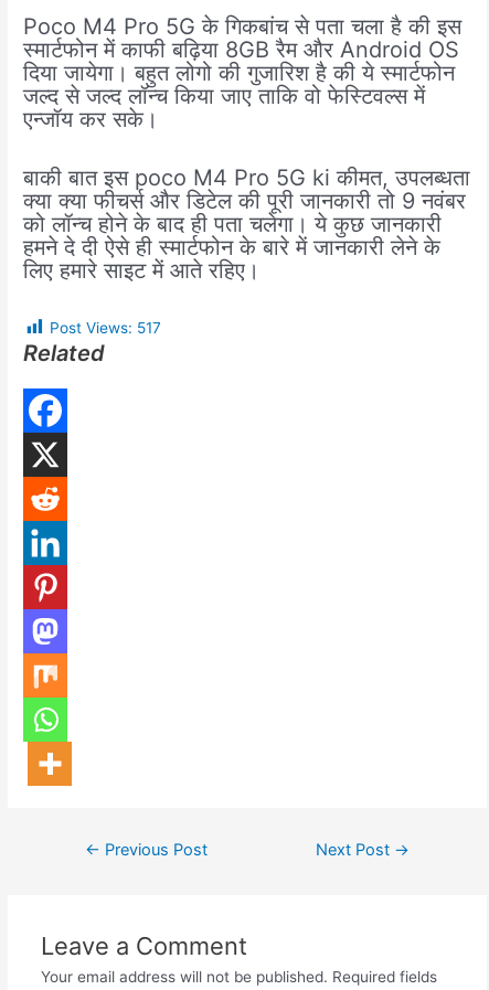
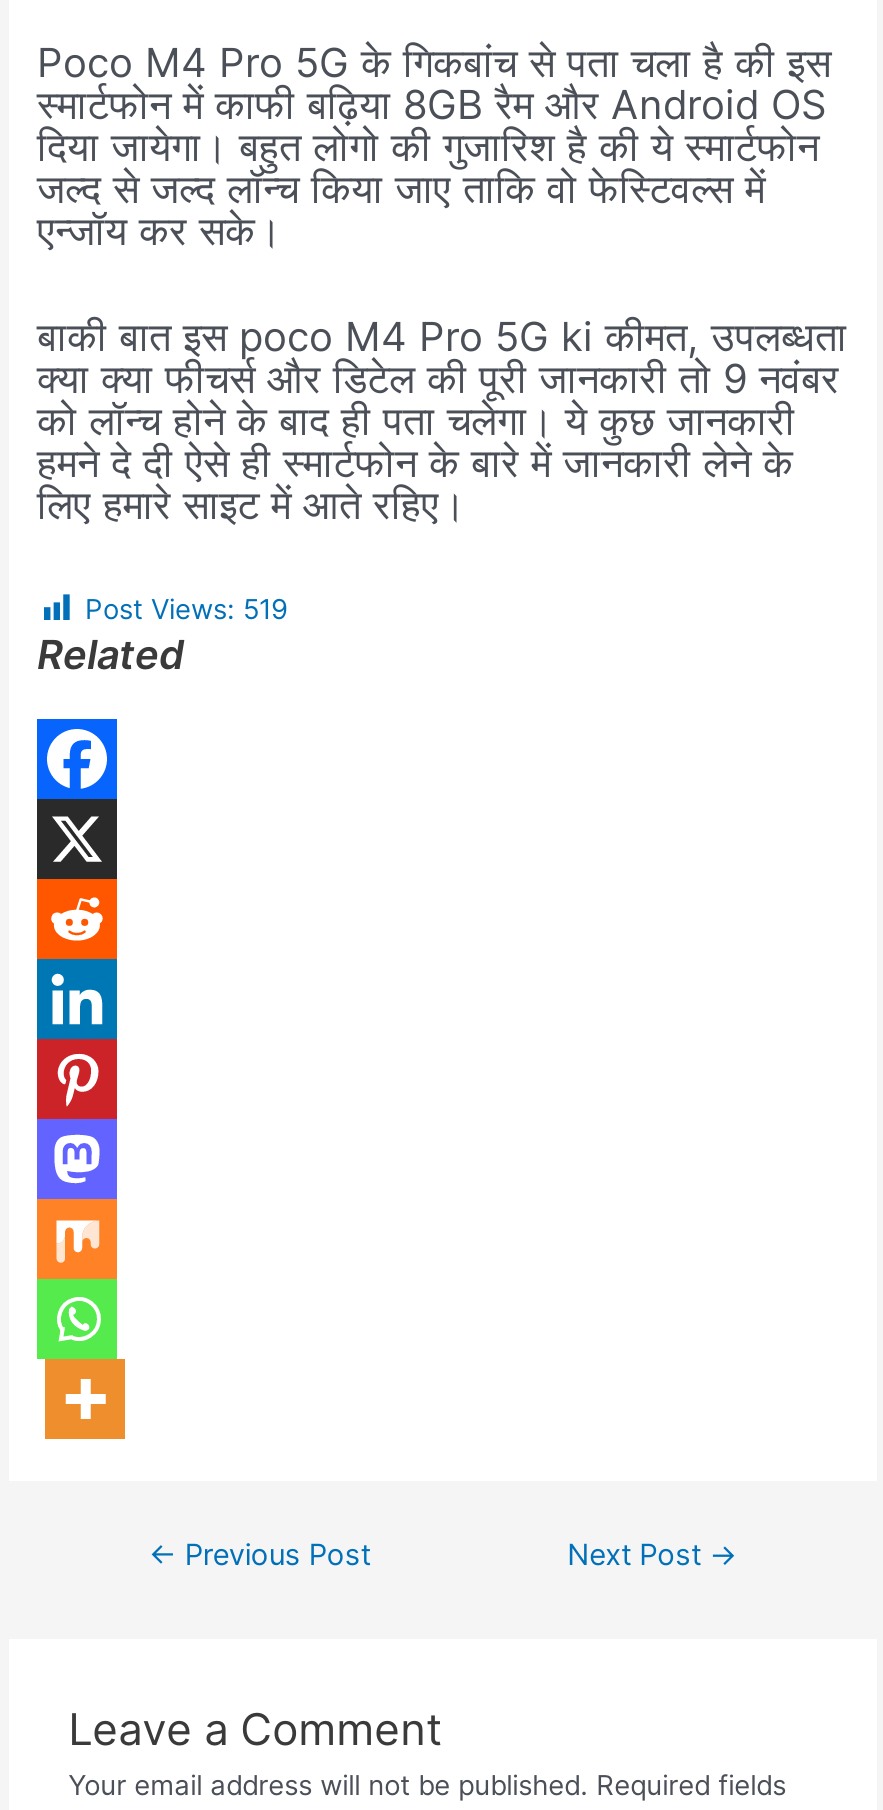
- Post Views: 517
+ Post Views: 519
